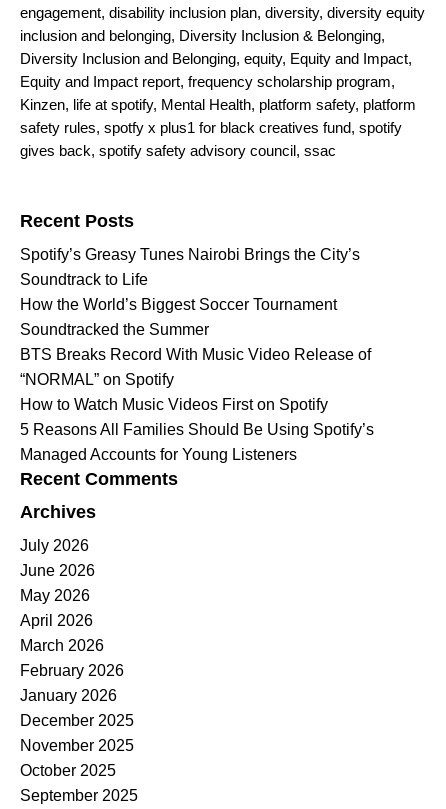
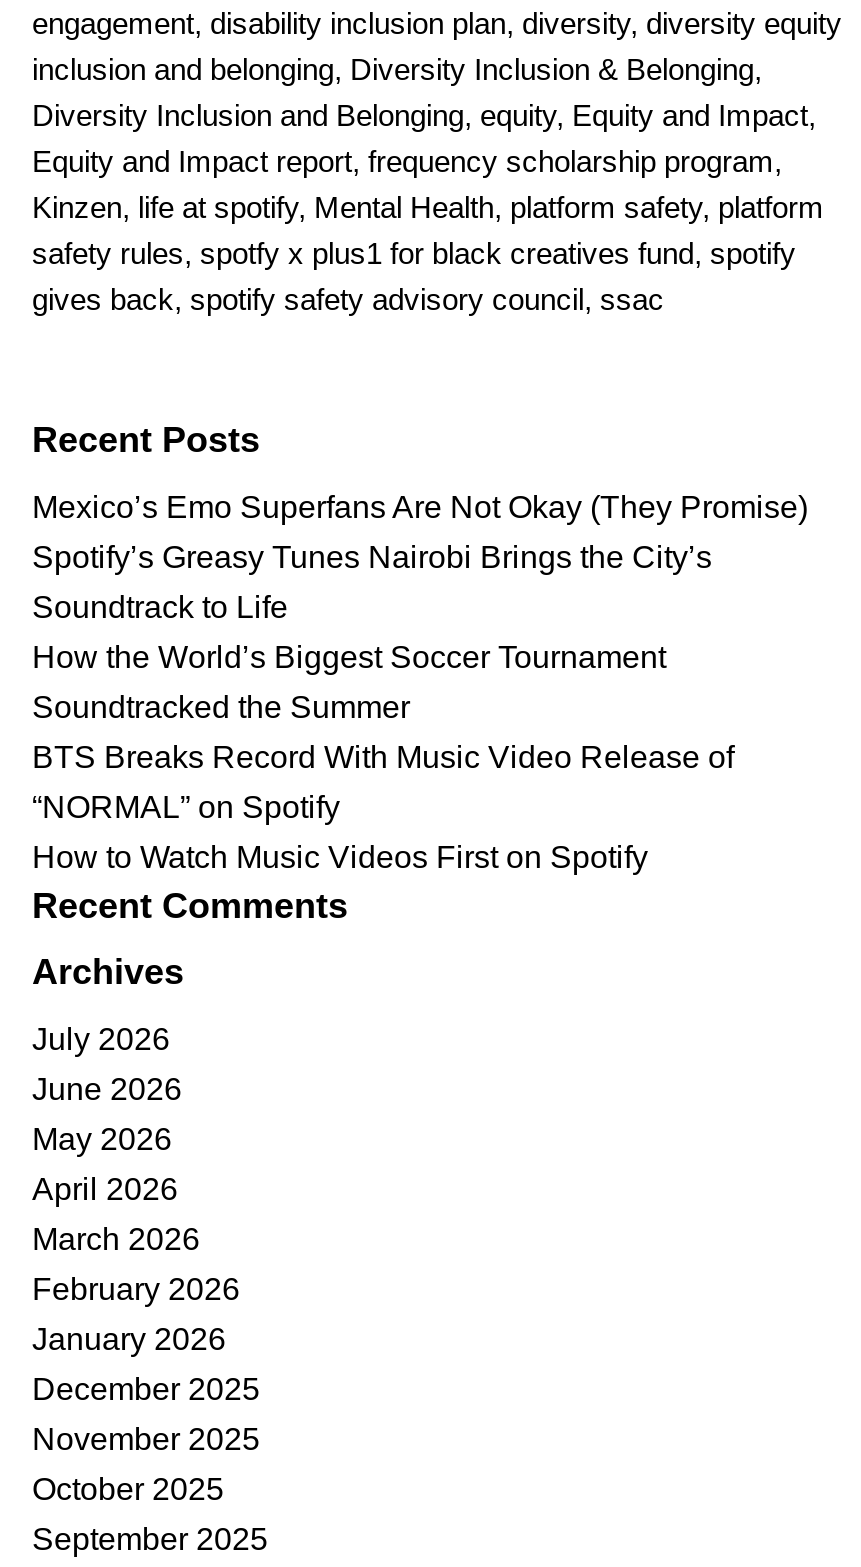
+ Mexico’s Emo Superfans Are Not Okay (They Promise)

moved down: Spotify’s Greasy Tunes Nairobi Brings the City’s | Soundtrack to Life | How the World’s Biggest Soccer Tournament | Soundtracked the Summer | BTS Breaks Record With Music Video Release of | “NORMAL” on Spotify | How to Watch Music Videos First on Spotify

- 5 Reasons All Families Should Be Using Spotify’s
- Managed Accounts for Young Listeners
